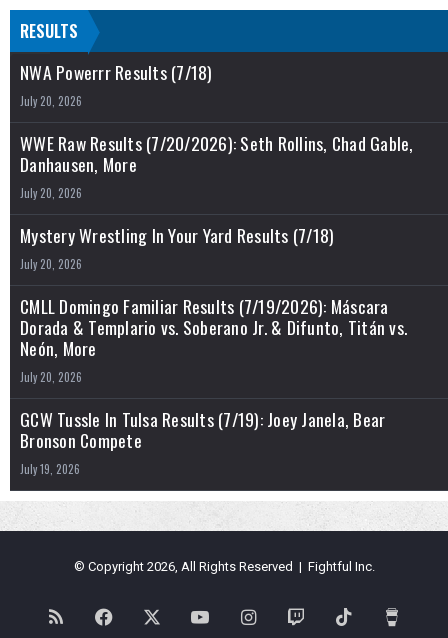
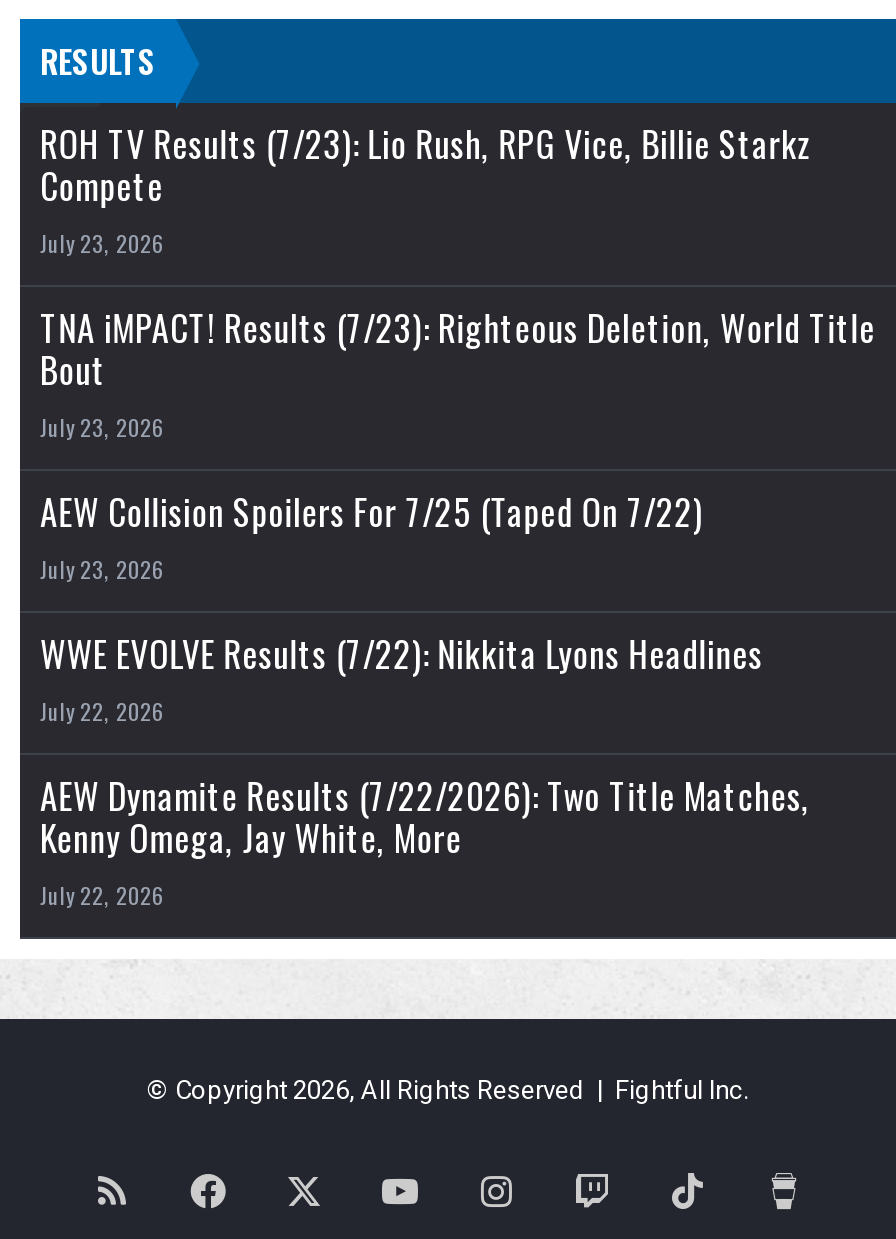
- NWA Powerrr Results (7/18)
- July 20, 2026
+ ROH TV Results (7/23): Lio Rush, RPG Vice, Billie Starkz
+ Compete
+ July 23, 2026

- WWE Raw Results (7/20/2026): Seth Rollins, Chad Gable,
- Danhausen, More
- July 20, 2026
+ TNA iMPACT! Results (7/23): Righteous Deletion, World Title
+ Bout
+ July 23, 2026

- Mystery Wrestling In Your Yard Results (7/18)
- July 20, 2026
+ AEW Collision Spoilers For 7/25 (Taped On 7/22)
+ July 23, 2026

- CMLL Domingo Familiar Results (7/19/2026): Máscara
- Dorada & Templario vs. Soberano Jr. & Difunto, Titán vs.
- Neón, More
- July 20, 2026
+ WWE EVOLVE Results (7/22): Nikkita Lyons Headlines
+ July 22, 2026

- GCW Tussle In Tulsa Results (7/19): Joey Janela, Bear
- Bronson Compete
- July 19, 2026
+ AEW Dynamite Results (7/22/2026): Two Title Matches,
+ Kenny Omega, Jay White, More
+ July 22, 2026
